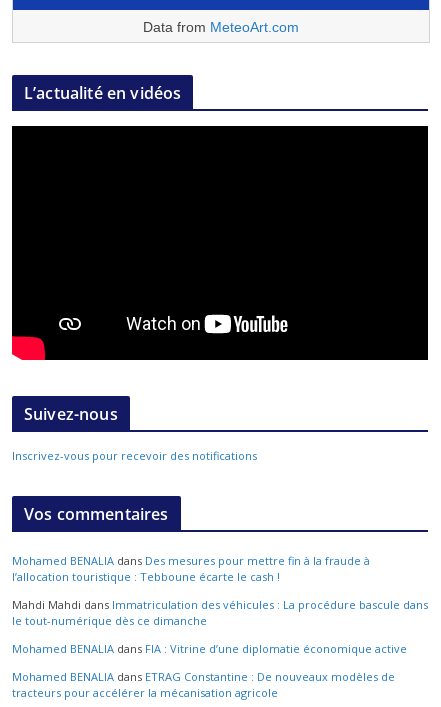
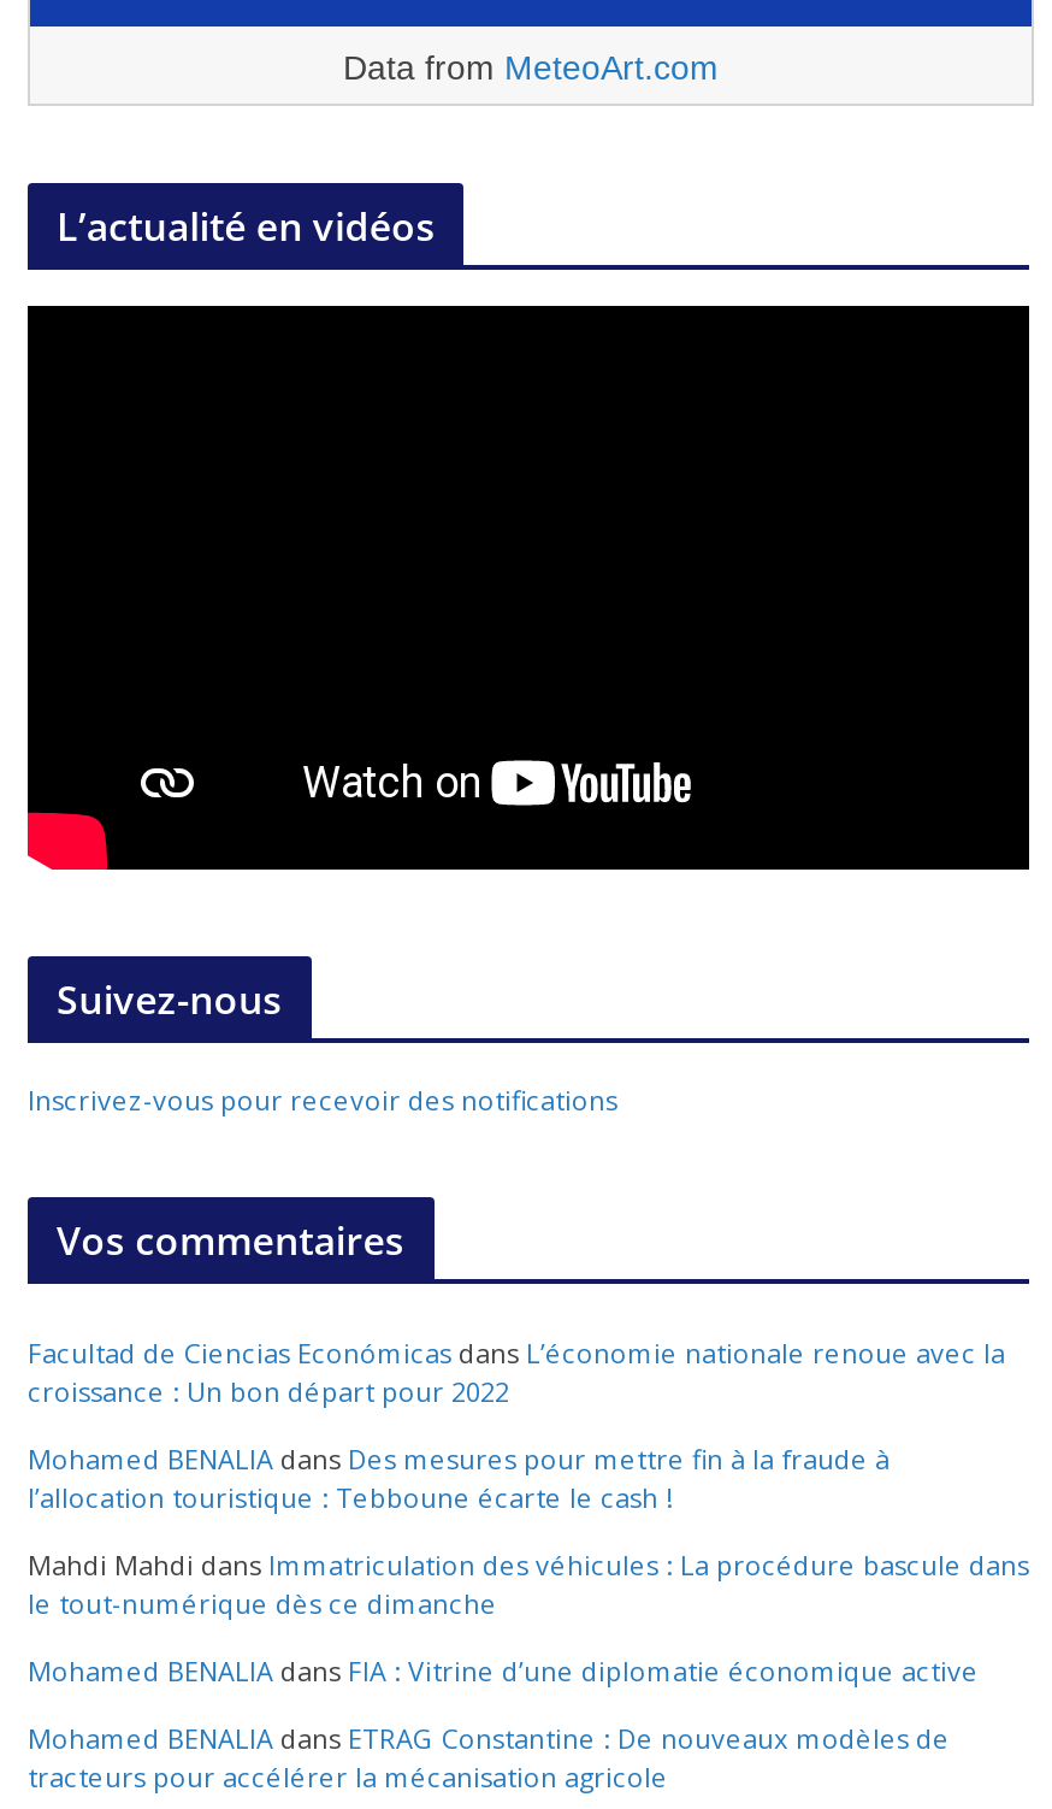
+ Facultad de Ciencias Económicas dans L’économie nationale renoue avec la
+ croissance : Un bon départ pour 2022
